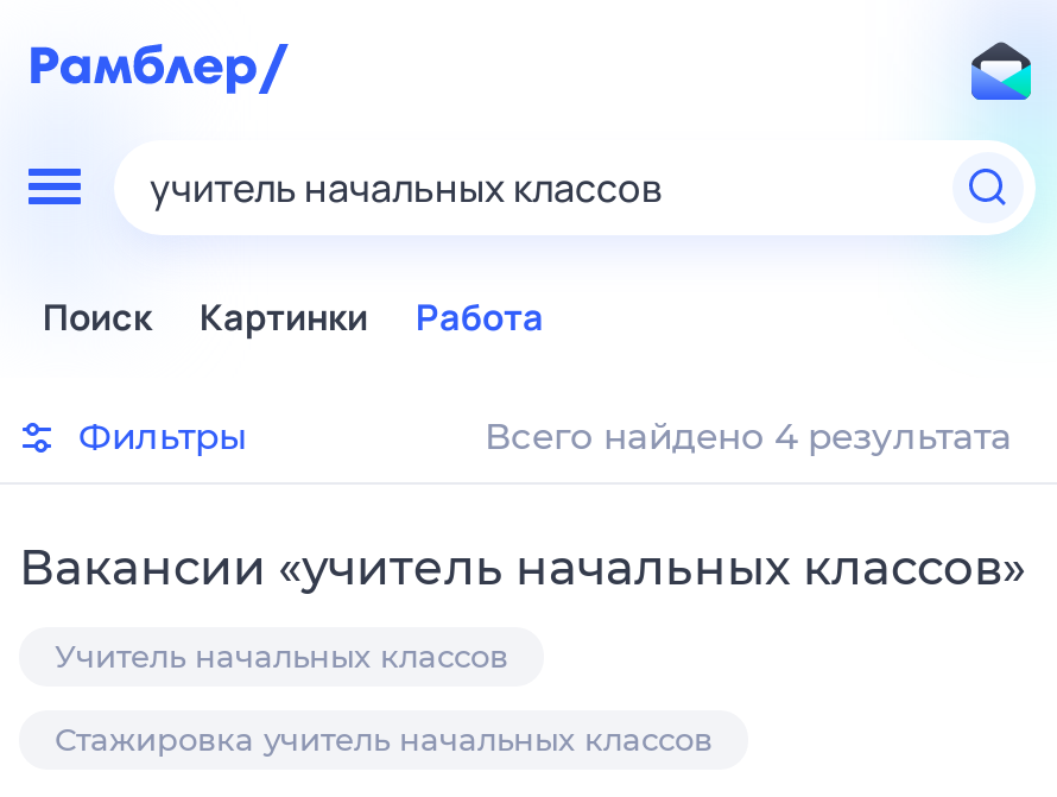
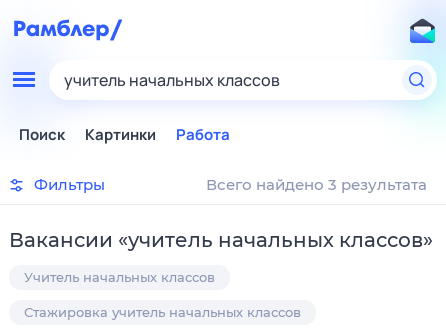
- Всего найдено 4 результата
+ Всего найдено 3 результата
